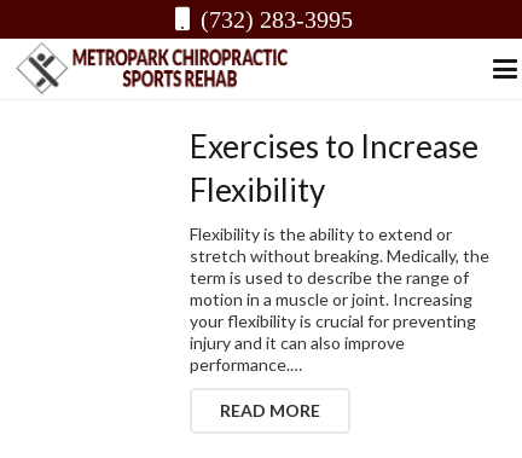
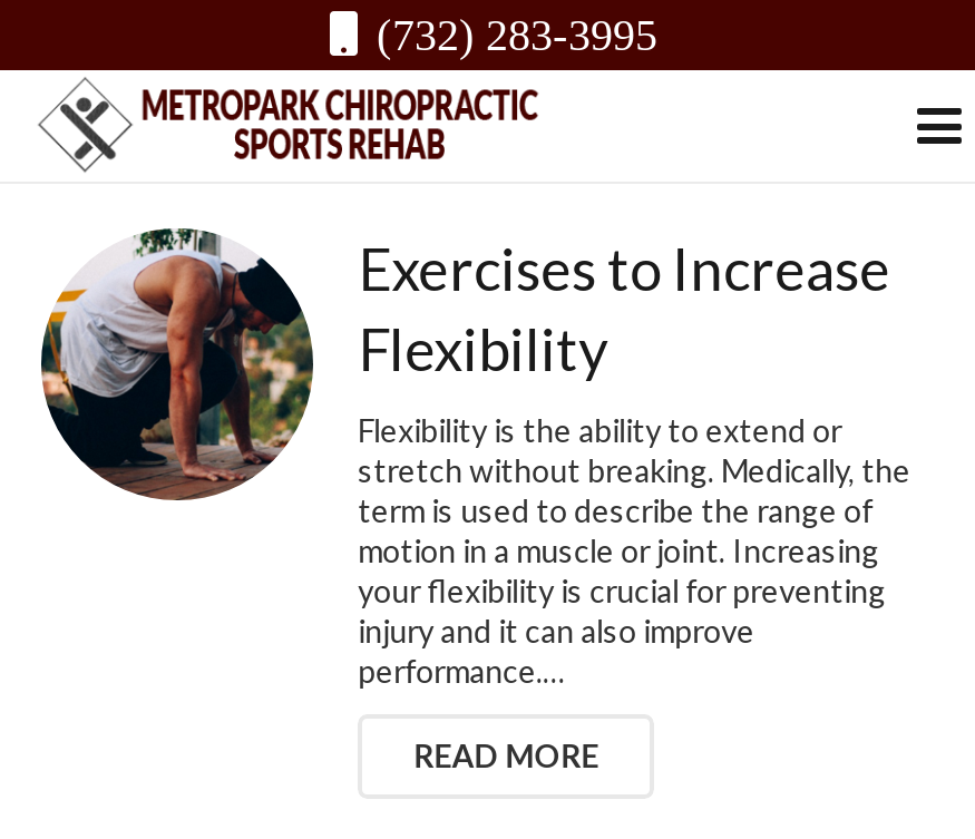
+ [image]
